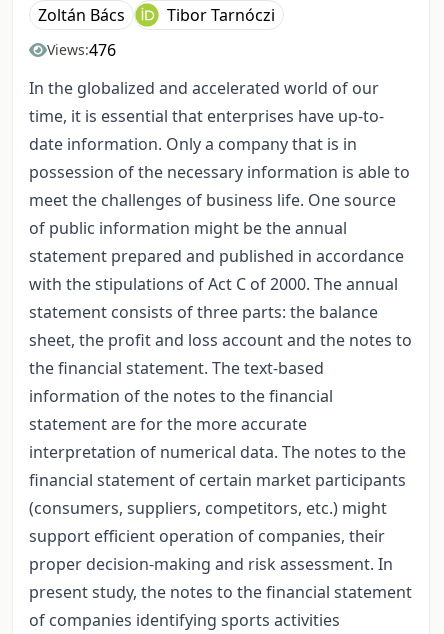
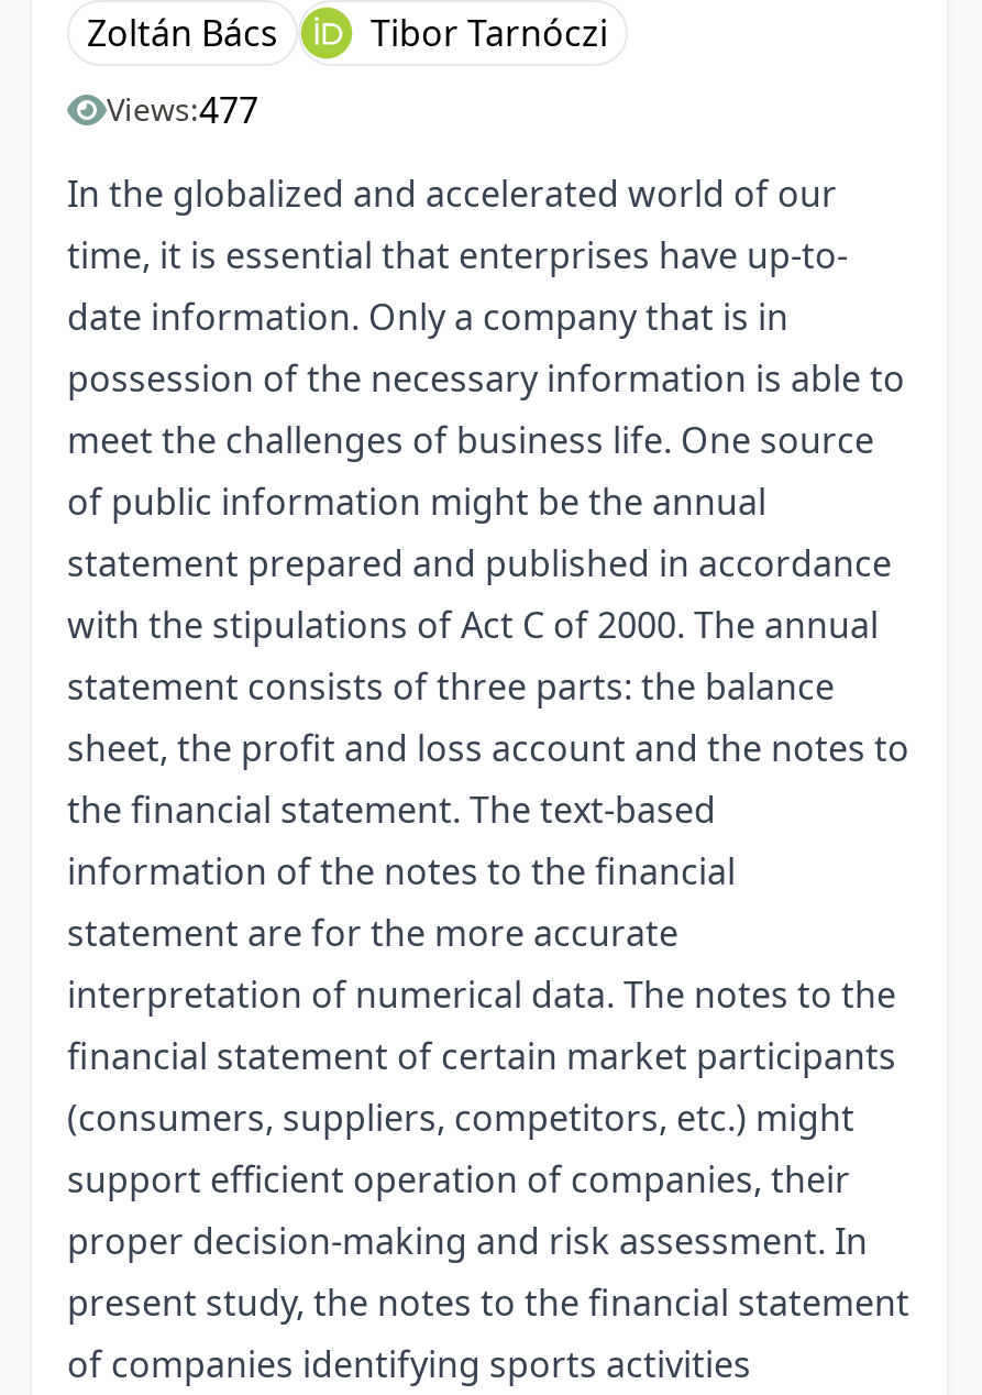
- Views:476
+ Views:477
